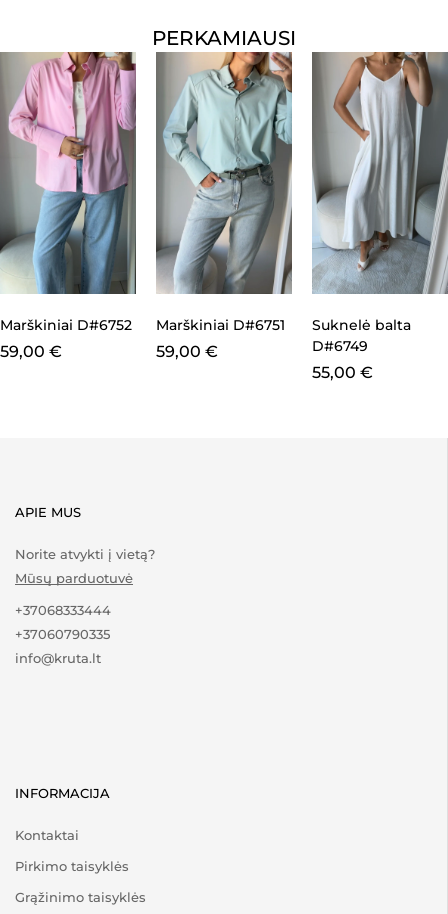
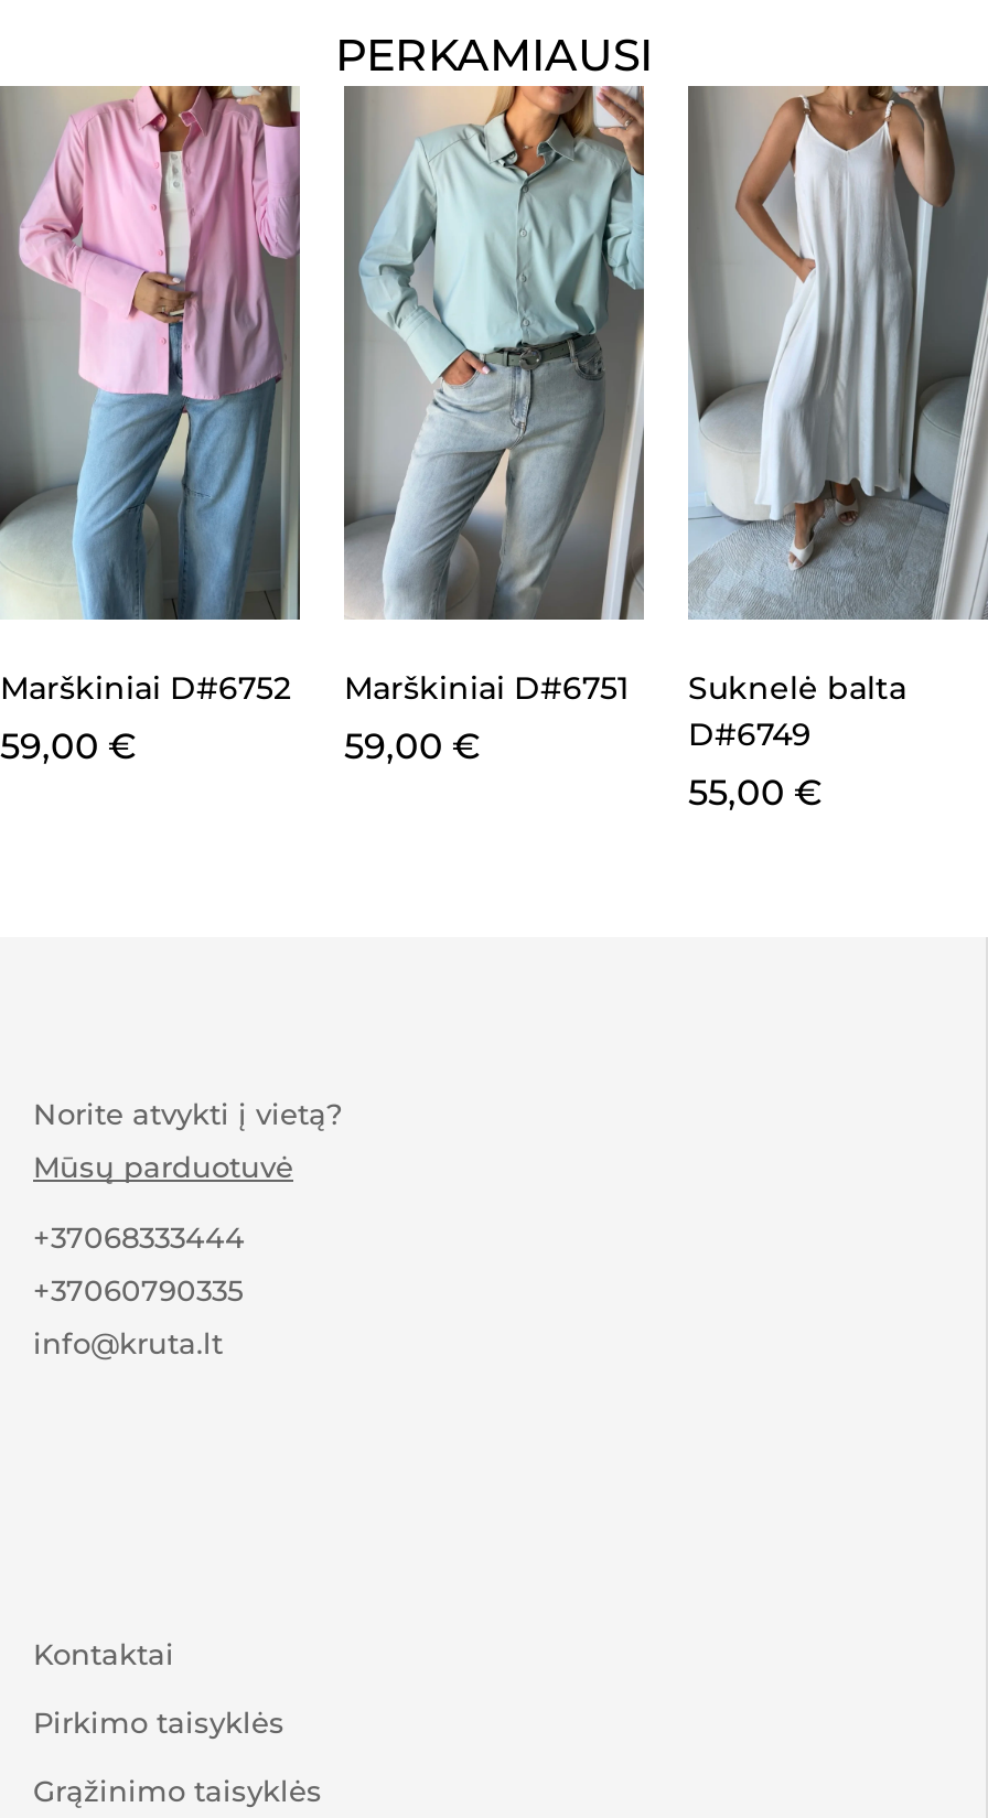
- APIE MUS

- INFORMACIJA
